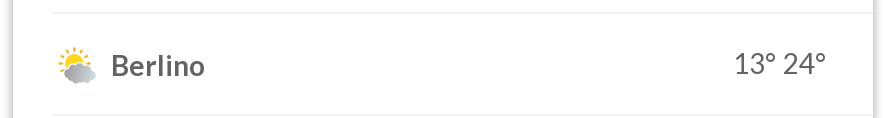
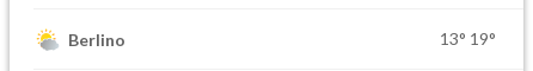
- 13° 24°
+ 13° 19°
